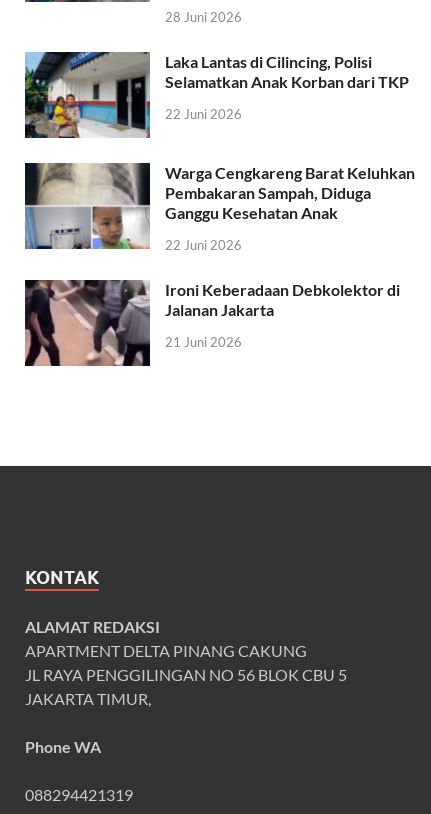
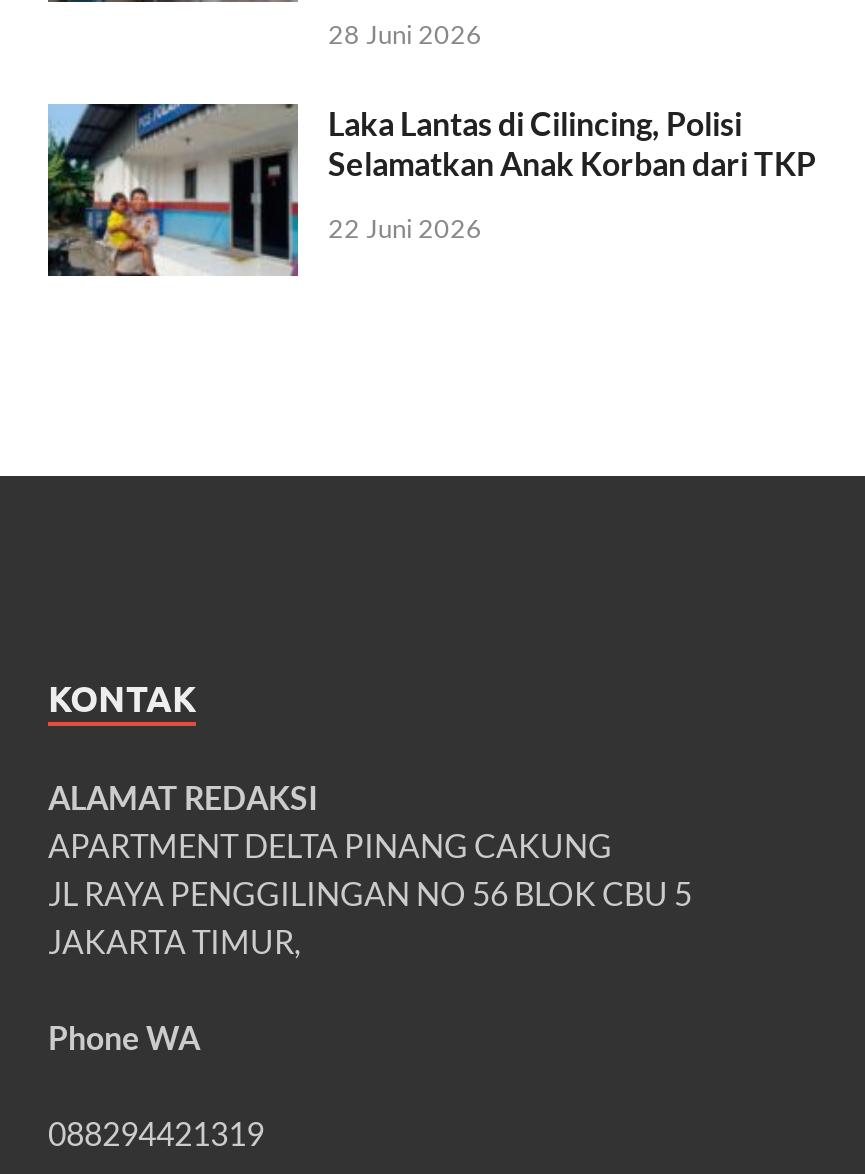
- [image]
- Warga Cengkareng Barat Keluhkan
- Pembakaran Sampah, Diduga
- Ganggu Kesehatan Anak
- 22 Juni 2026
- Ironi Keberadaan Debkolektor di
- Jalanan Jakarta
- 21 Juni 2026

- [image]
